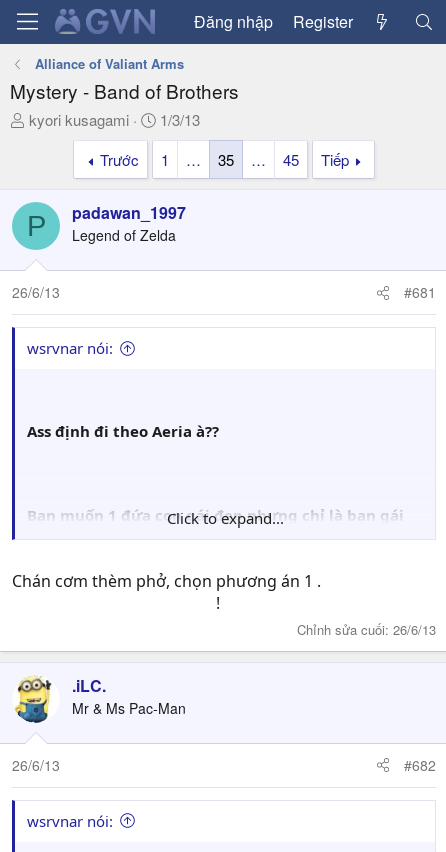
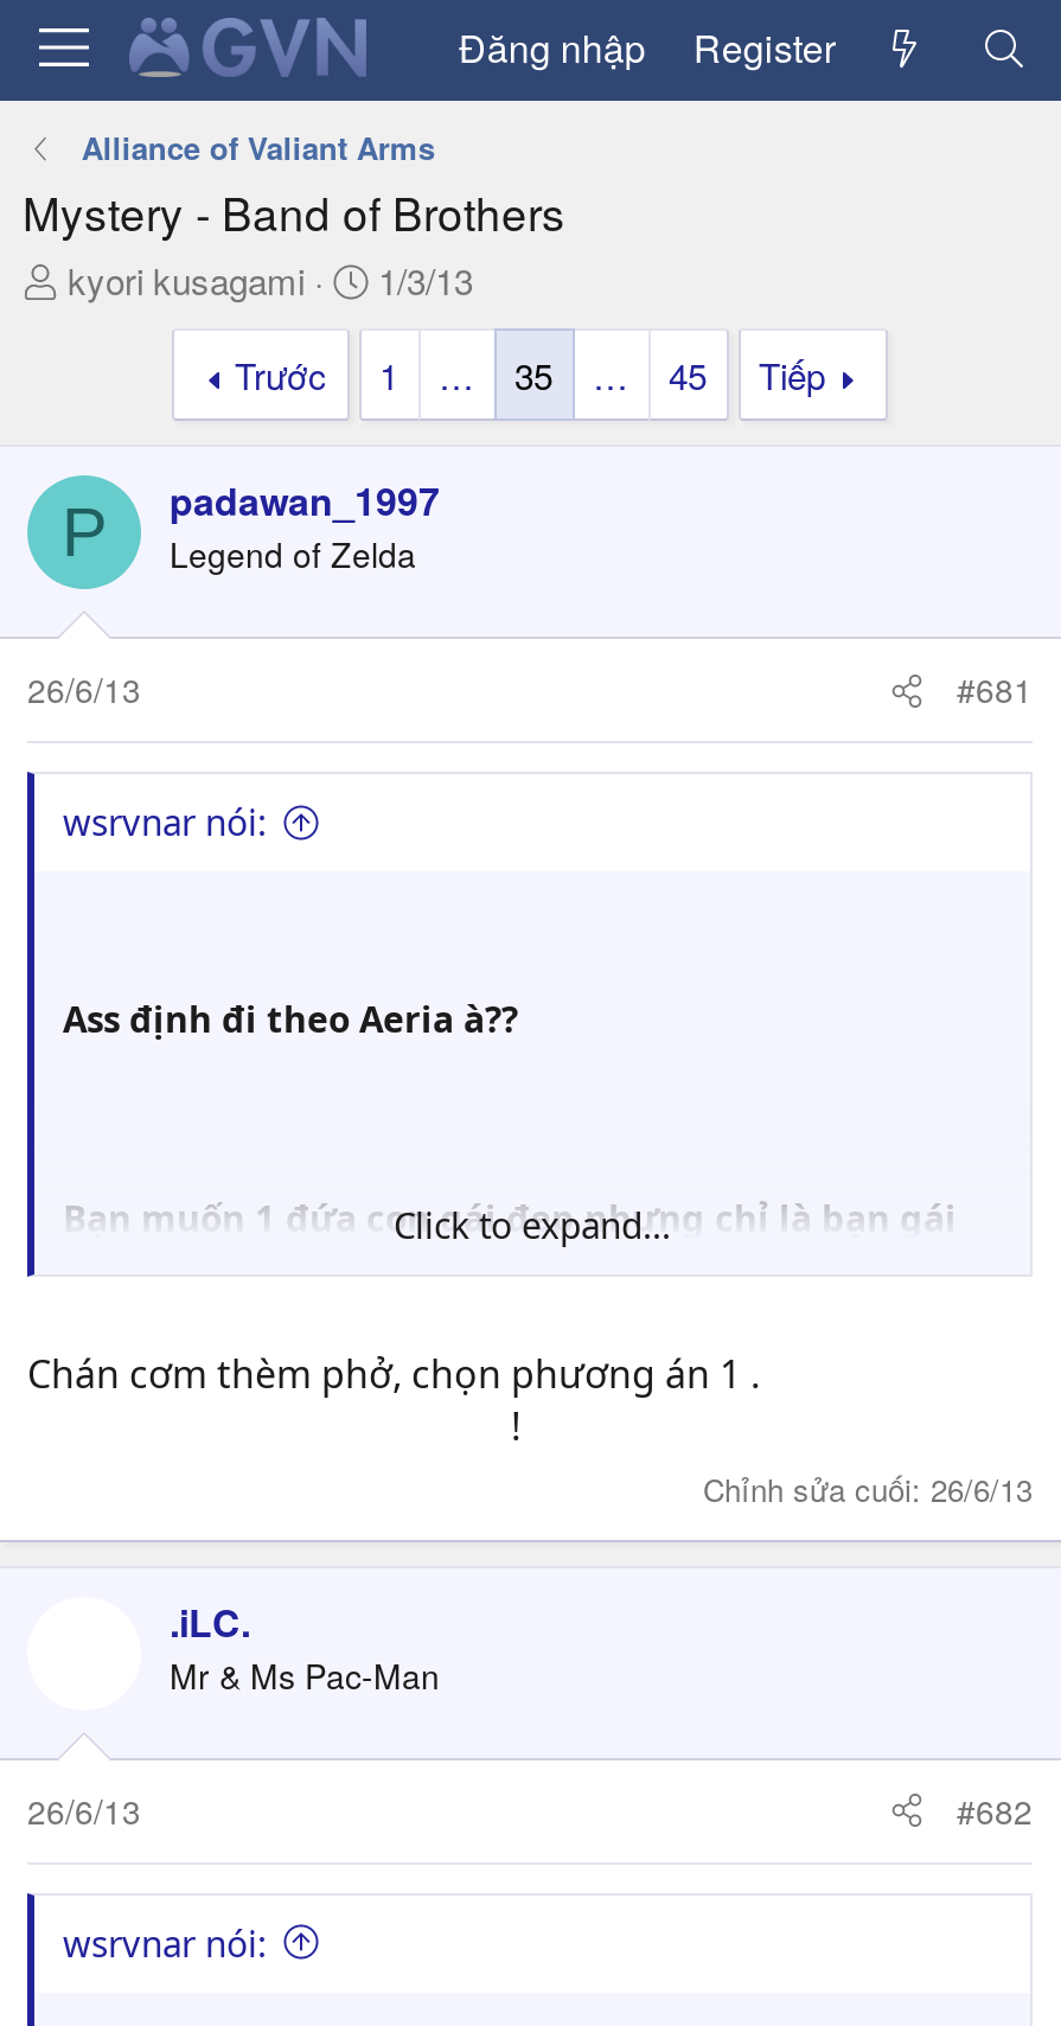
- [image]
